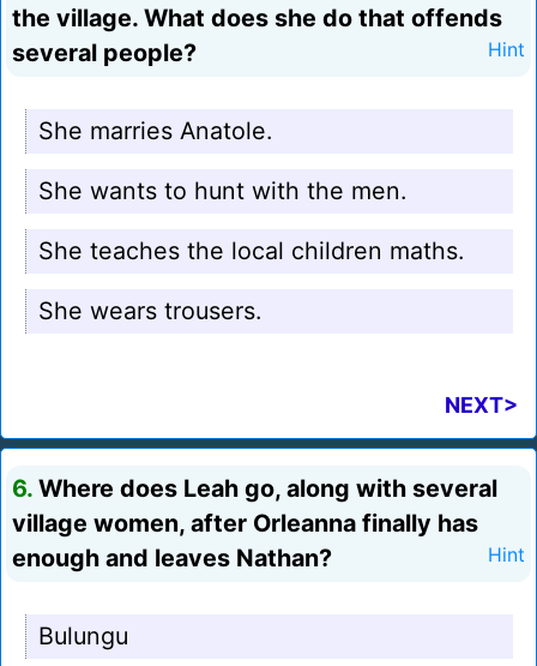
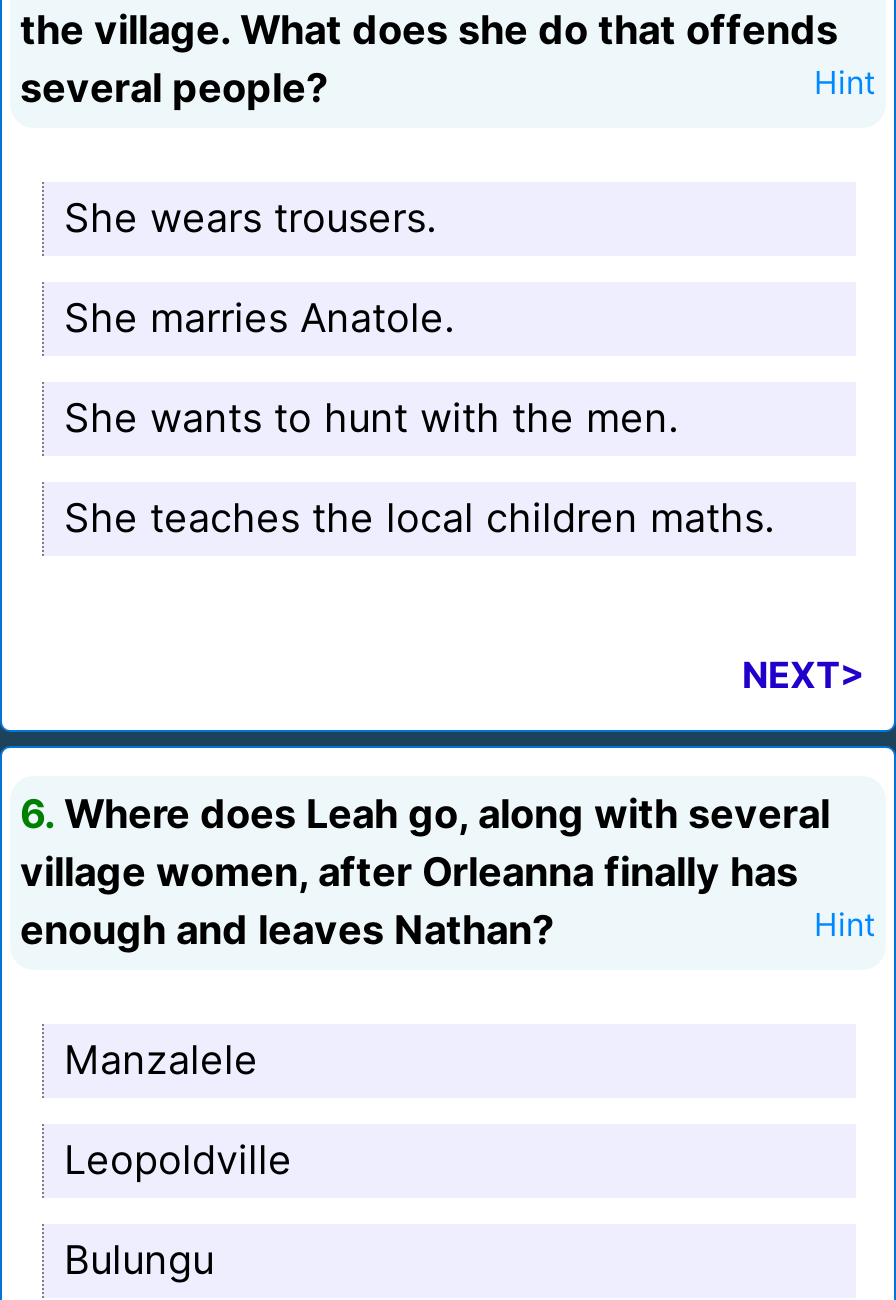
moved up: She wears trousers.

+ Manzalele
+ Leopoldville
